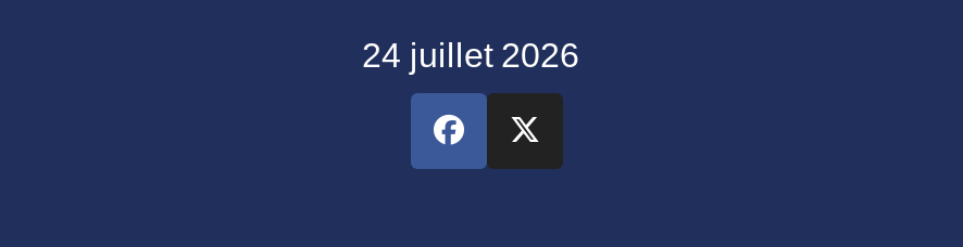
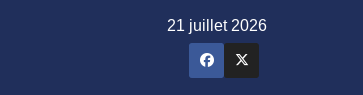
- 24 juillet 2026
+ 21 juillet 2026
